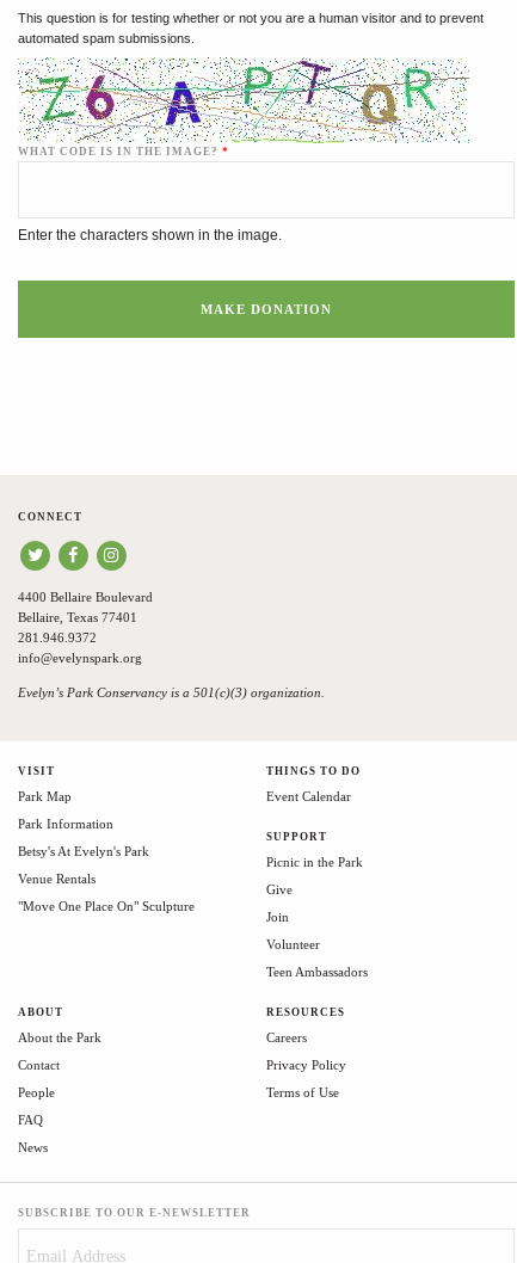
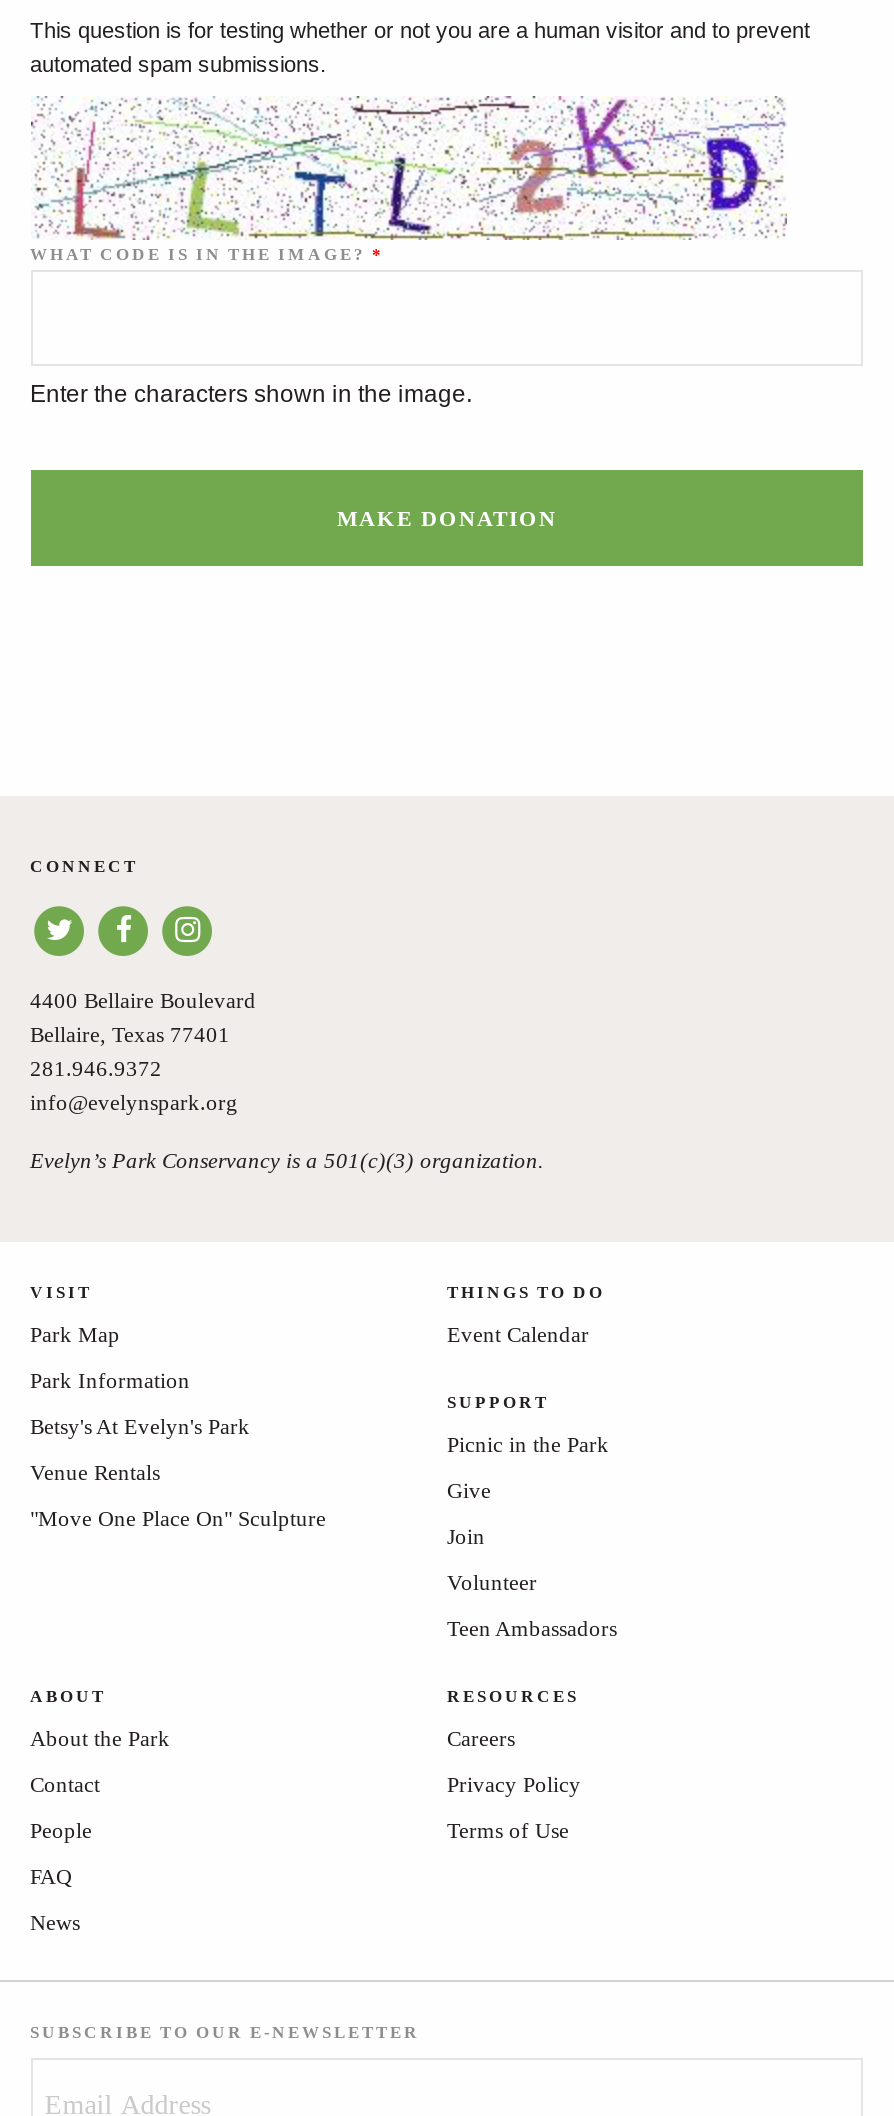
- [image]
+ [image]
